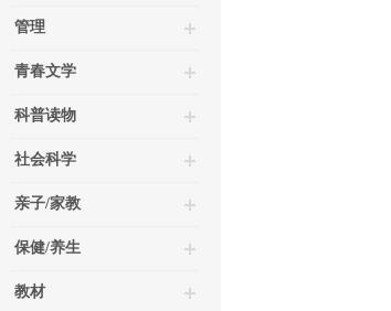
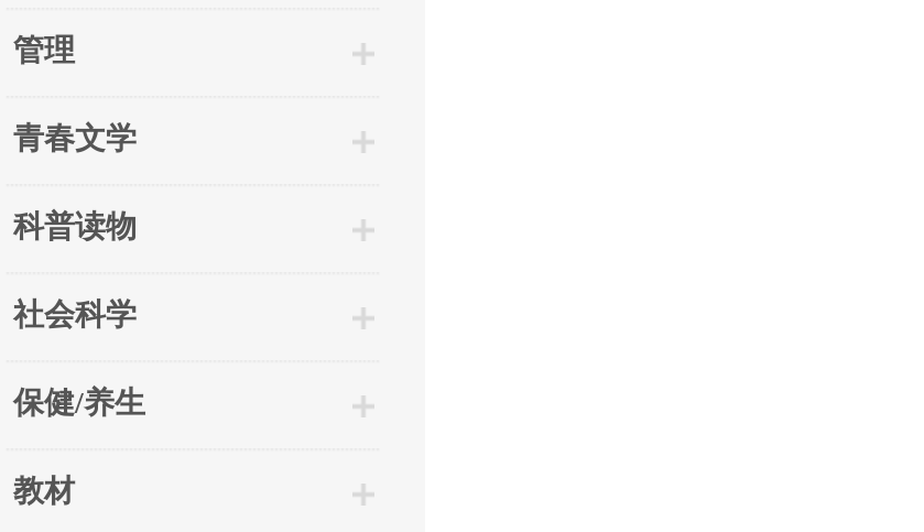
- 亲子/家教
